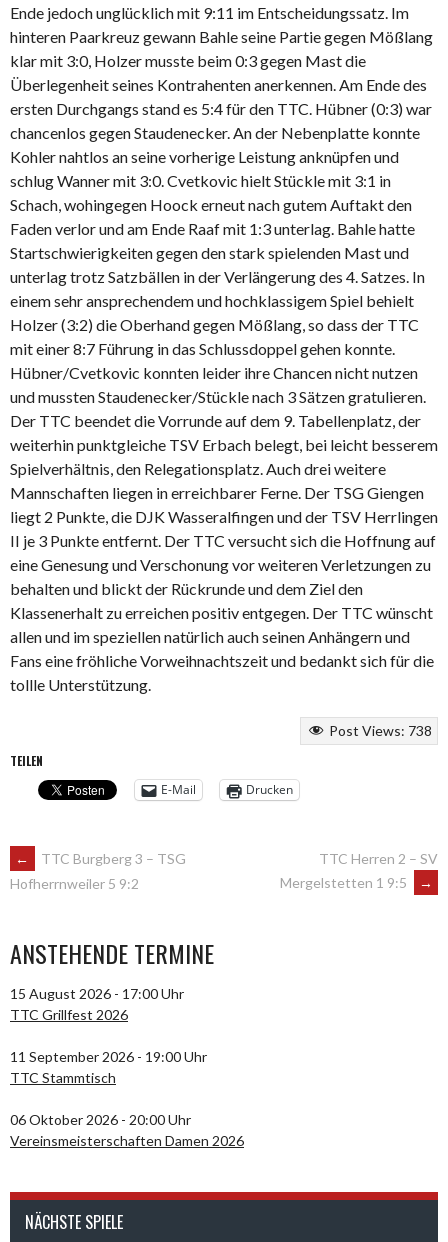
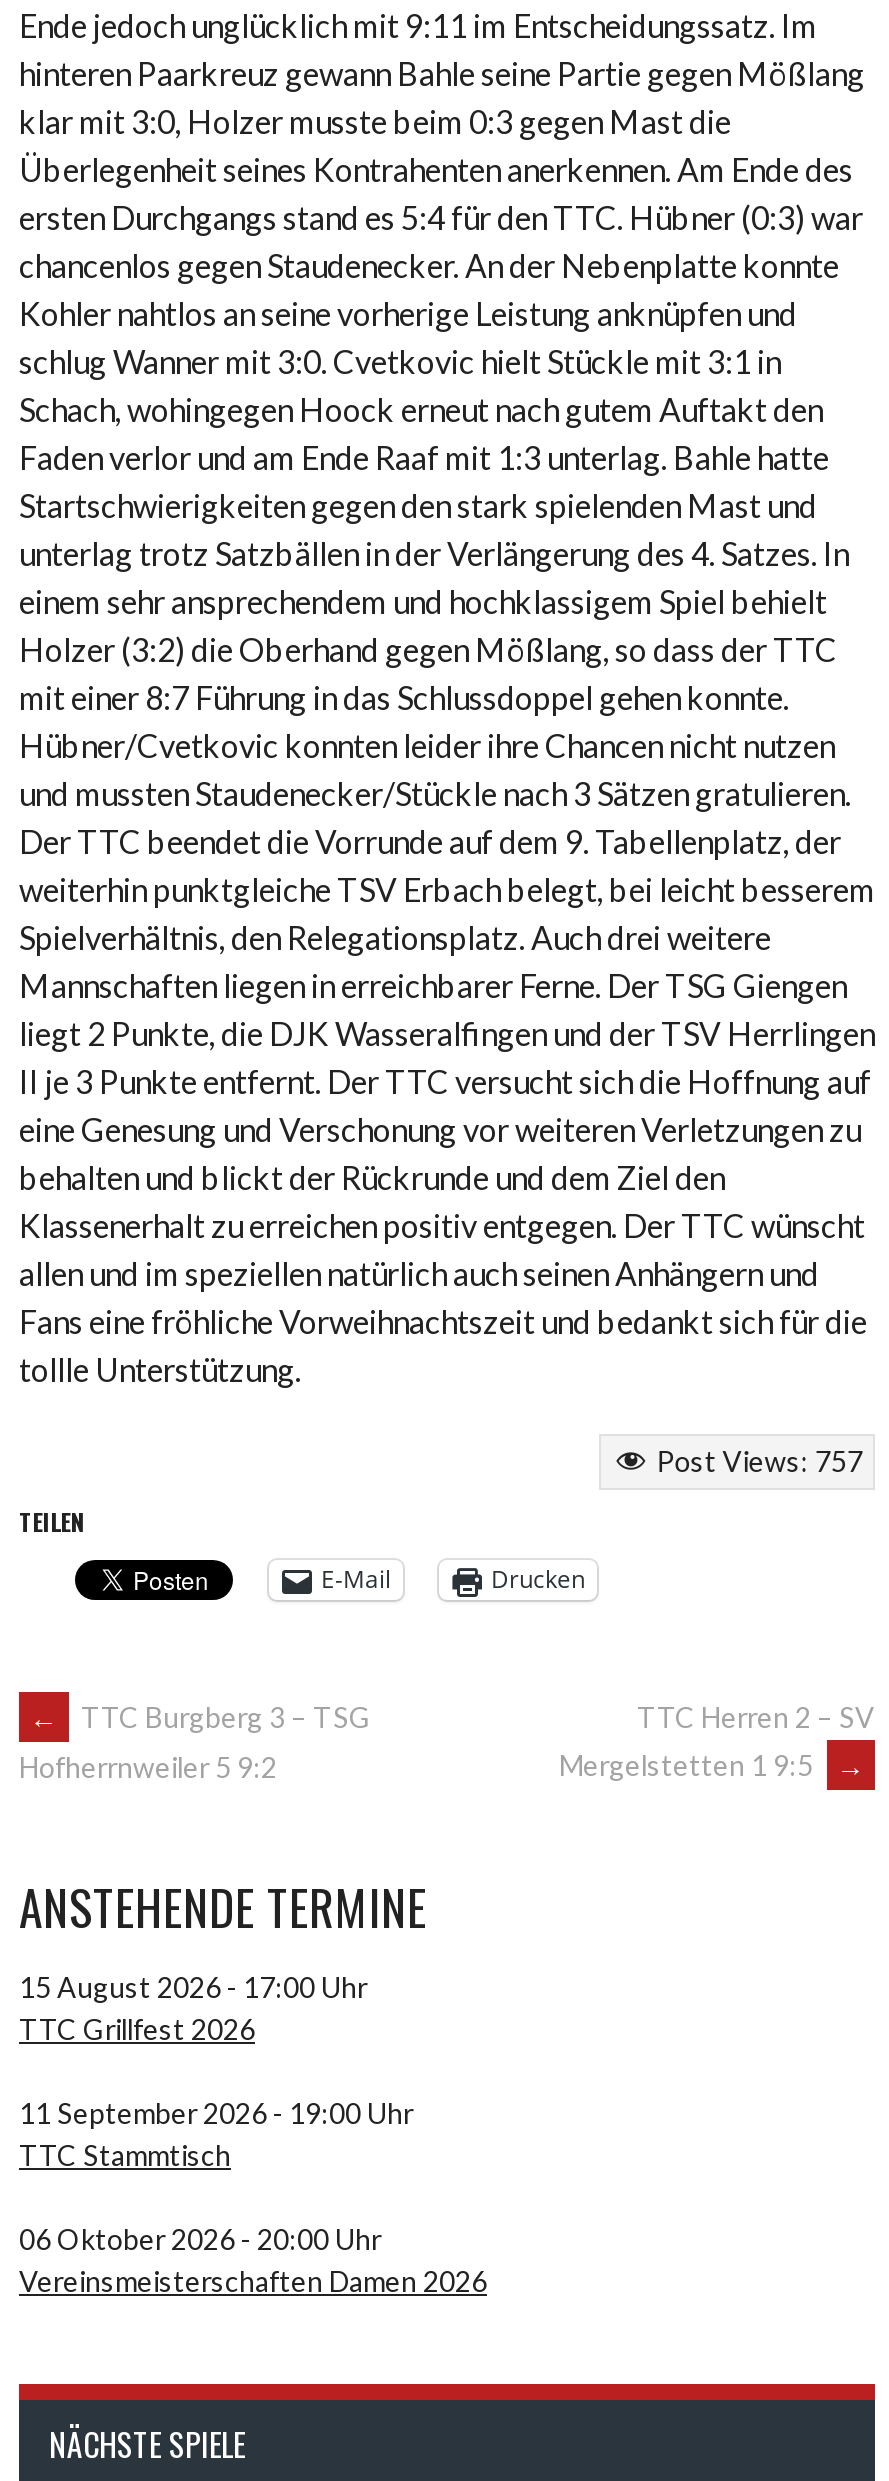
- Post Views: 738
+ Post Views: 757
